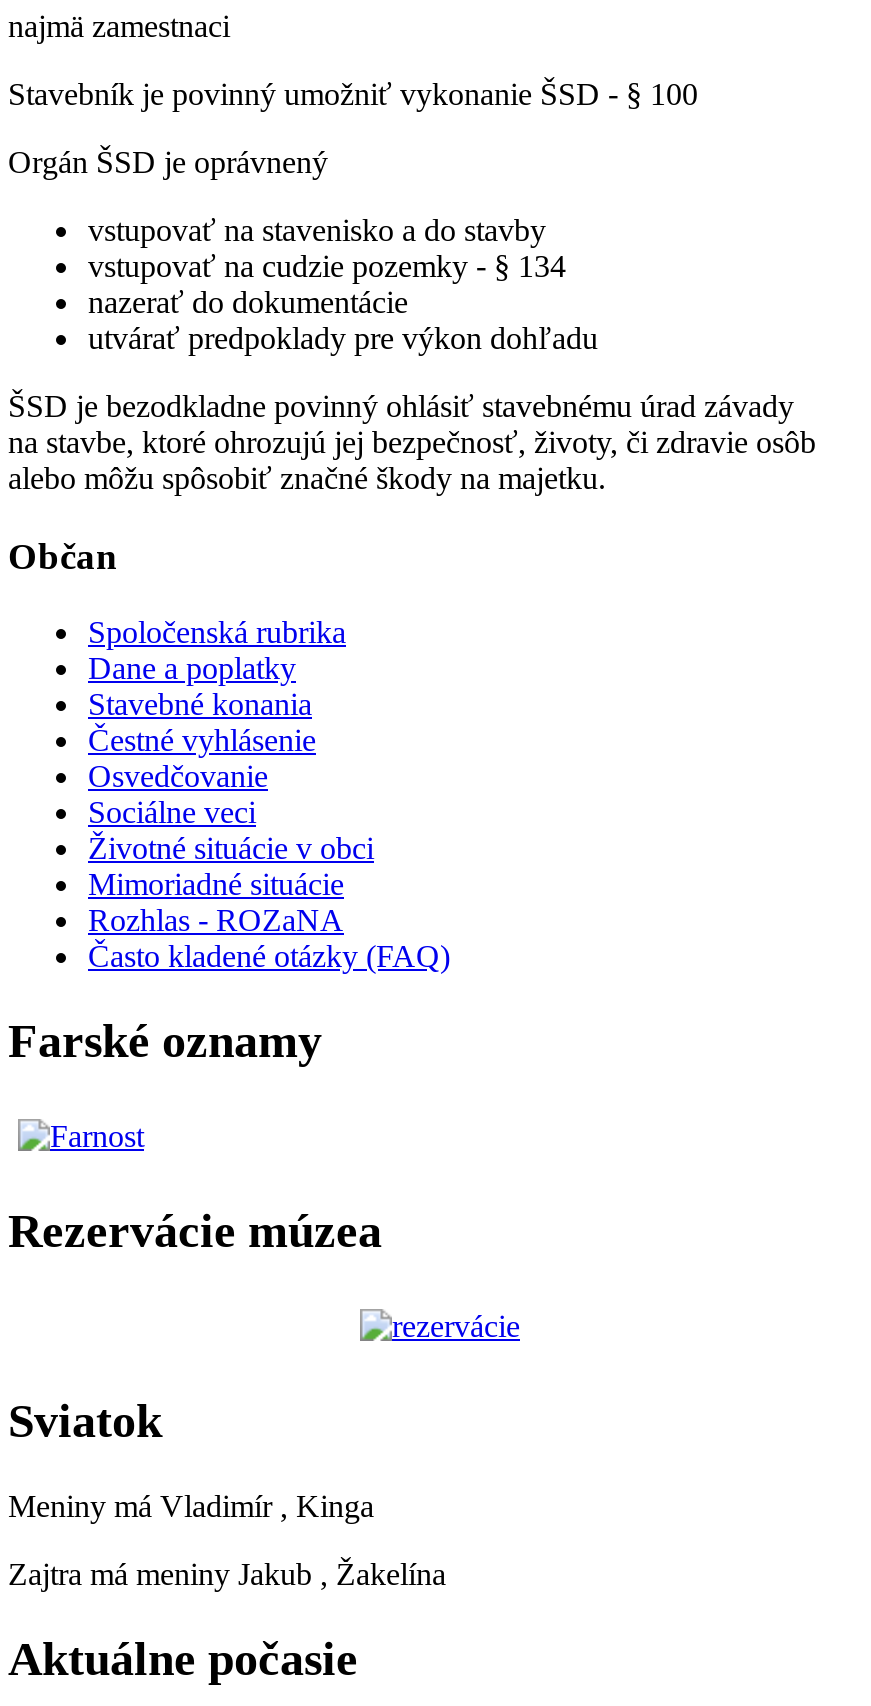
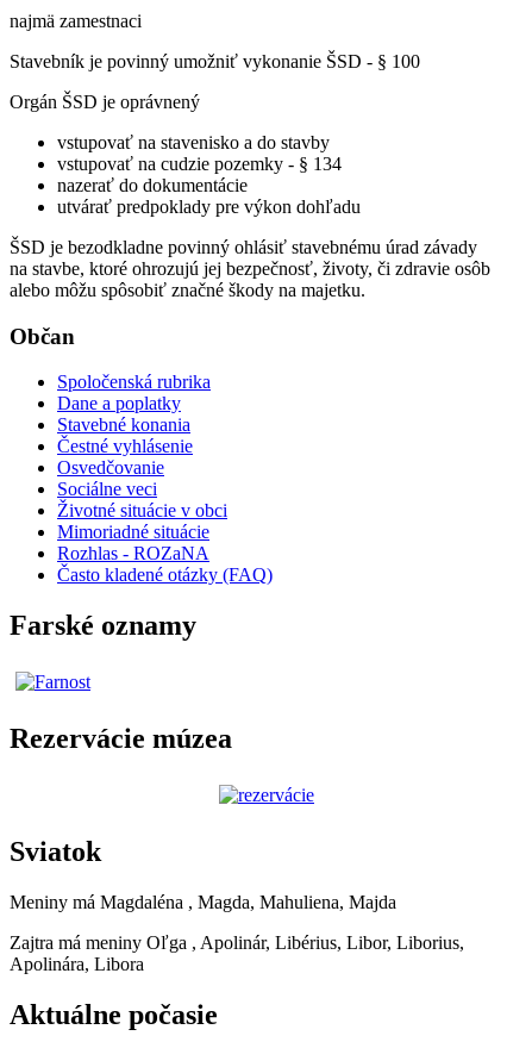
- Meniny má Vladimír , Kinga
+ Meniny má Magdaléna , Magda, Mahuliena, Majda

- Zajtra má meniny Jakub , Žakelína
+ Zajtra má meniny Oľga , Apolinár, Libérius, Libor, Liborius,
+ Apolinára, Libora
